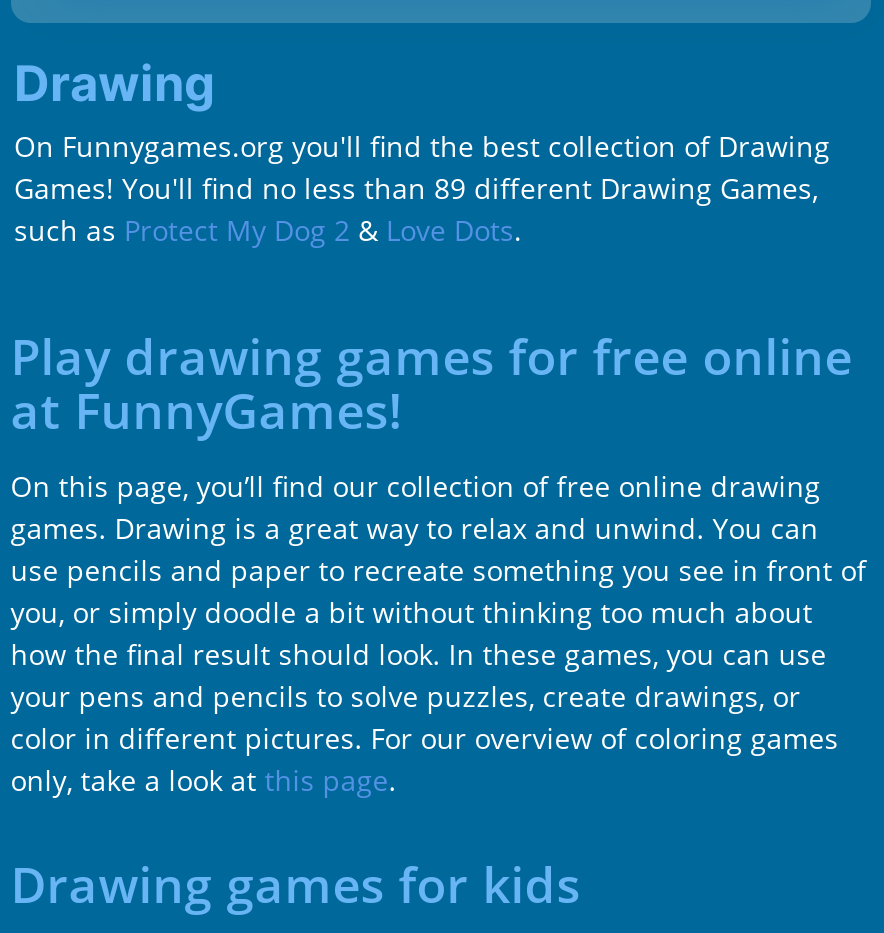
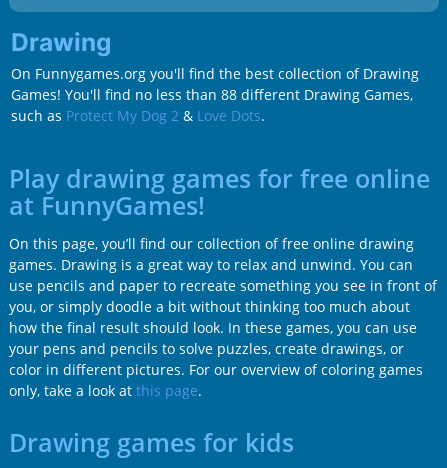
- Games! You'll find no less than 89 different Drawing Games,
+ Games! You'll find no less than 88 different Drawing Games,
